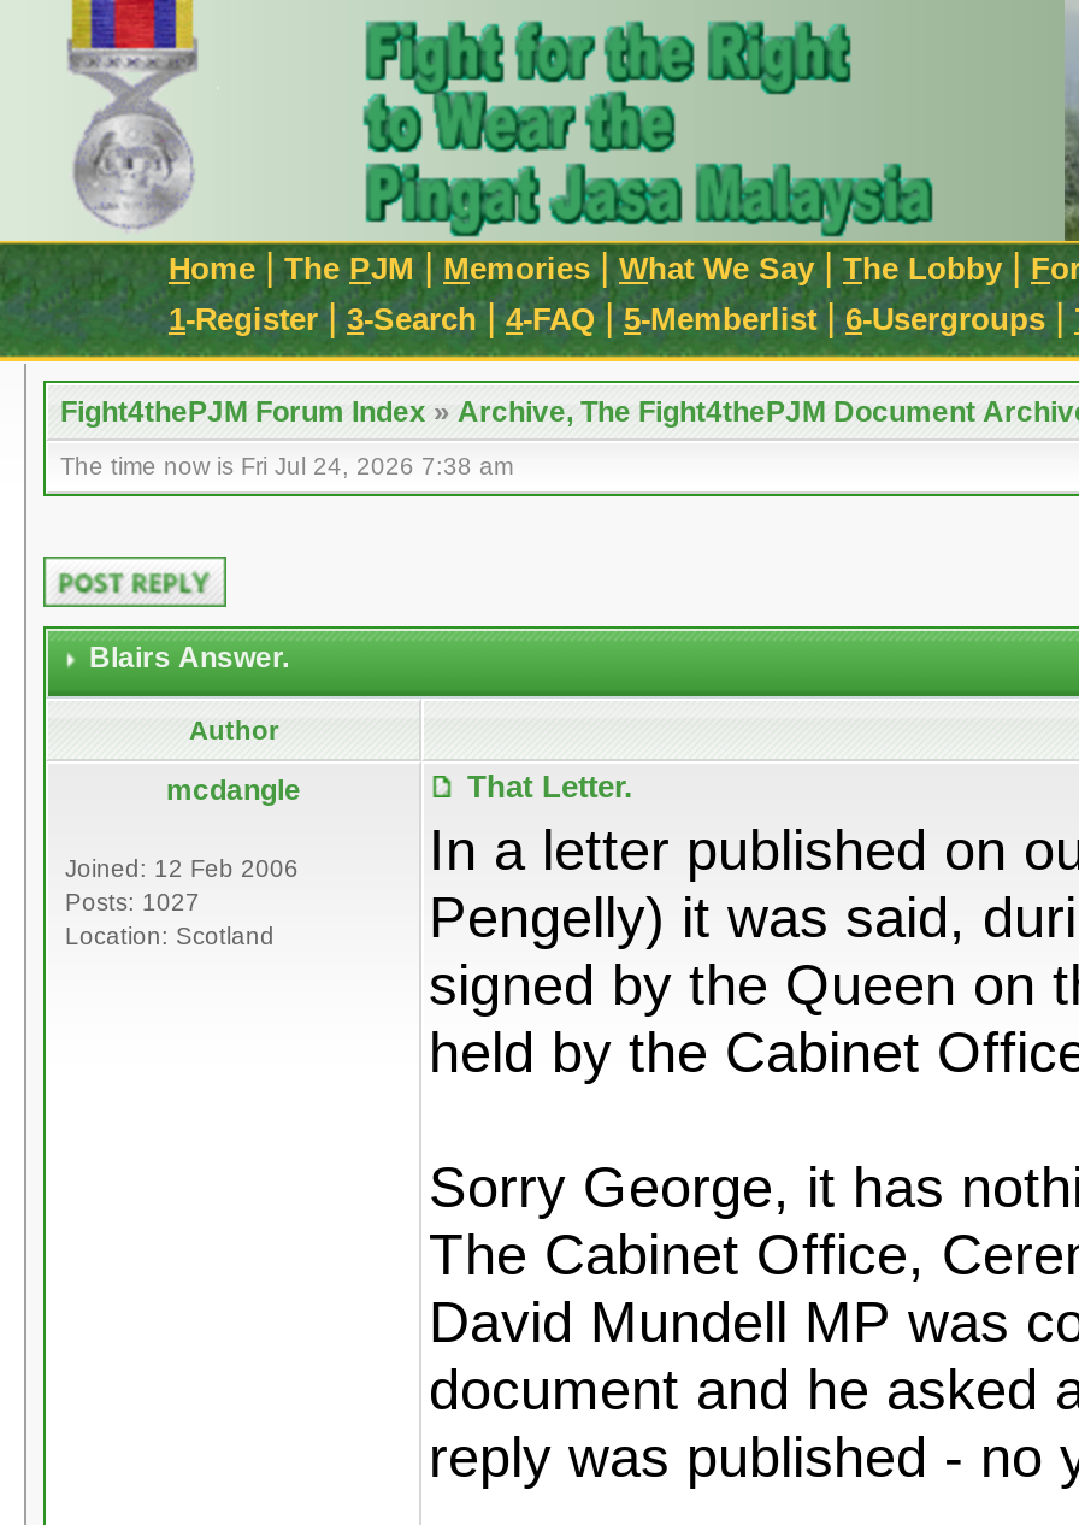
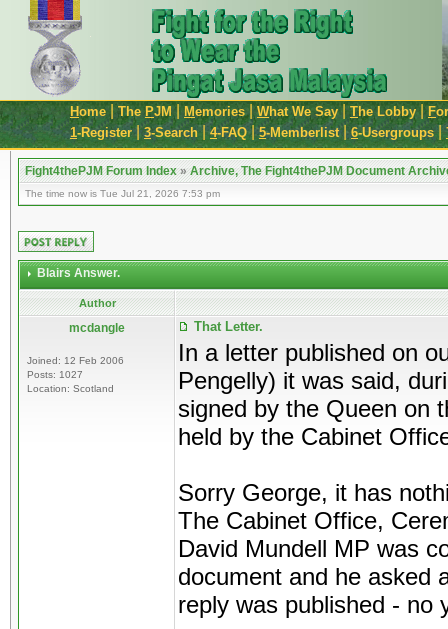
- The time now is Fri Jul 24, 2026 7:38 am
+ The time now is Tue Jul 21, 2026 7:53 pm
